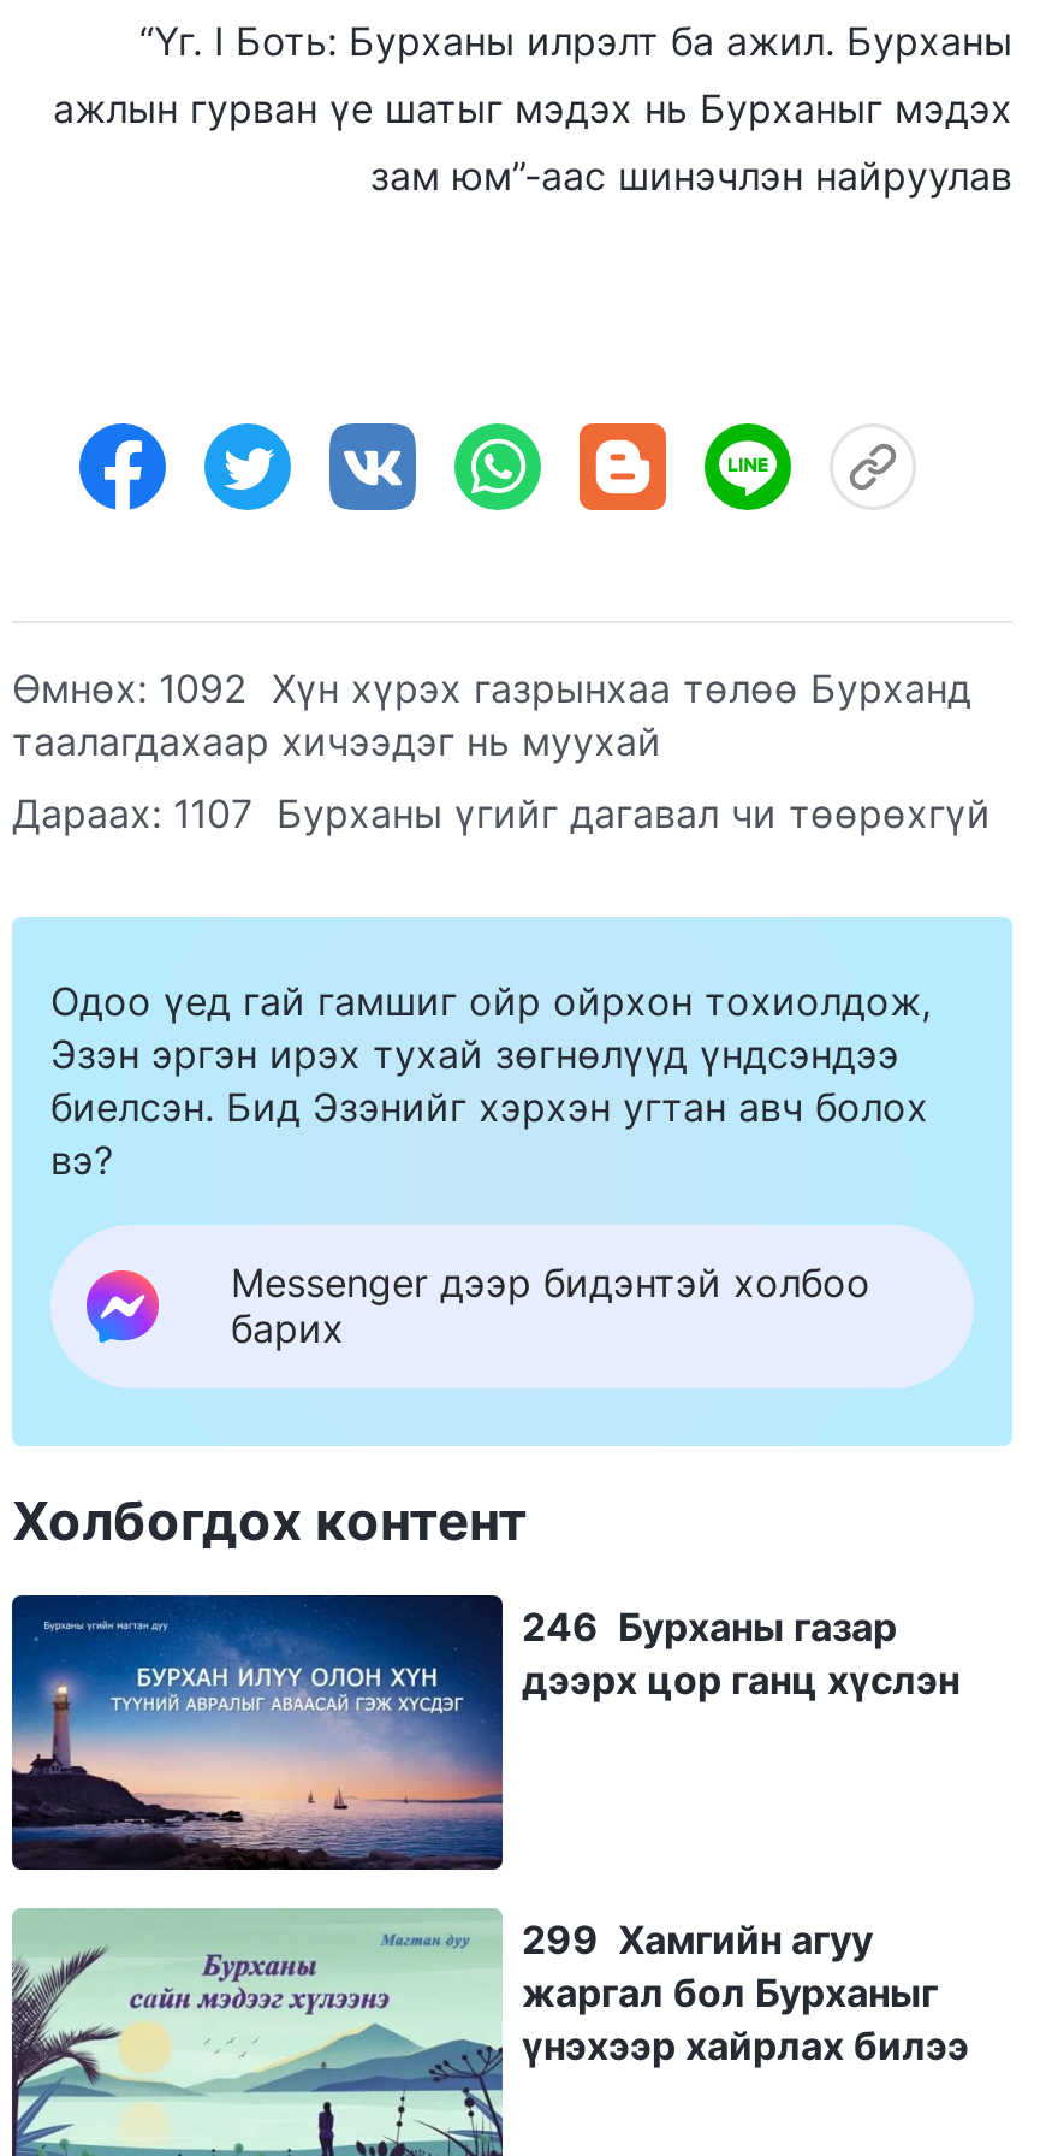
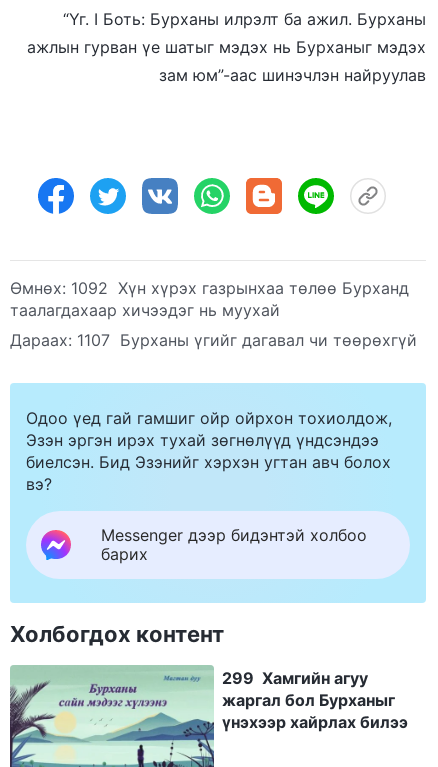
- [image]
- 246 Бурханы газар
- дээрх цор ганц хүслэн
